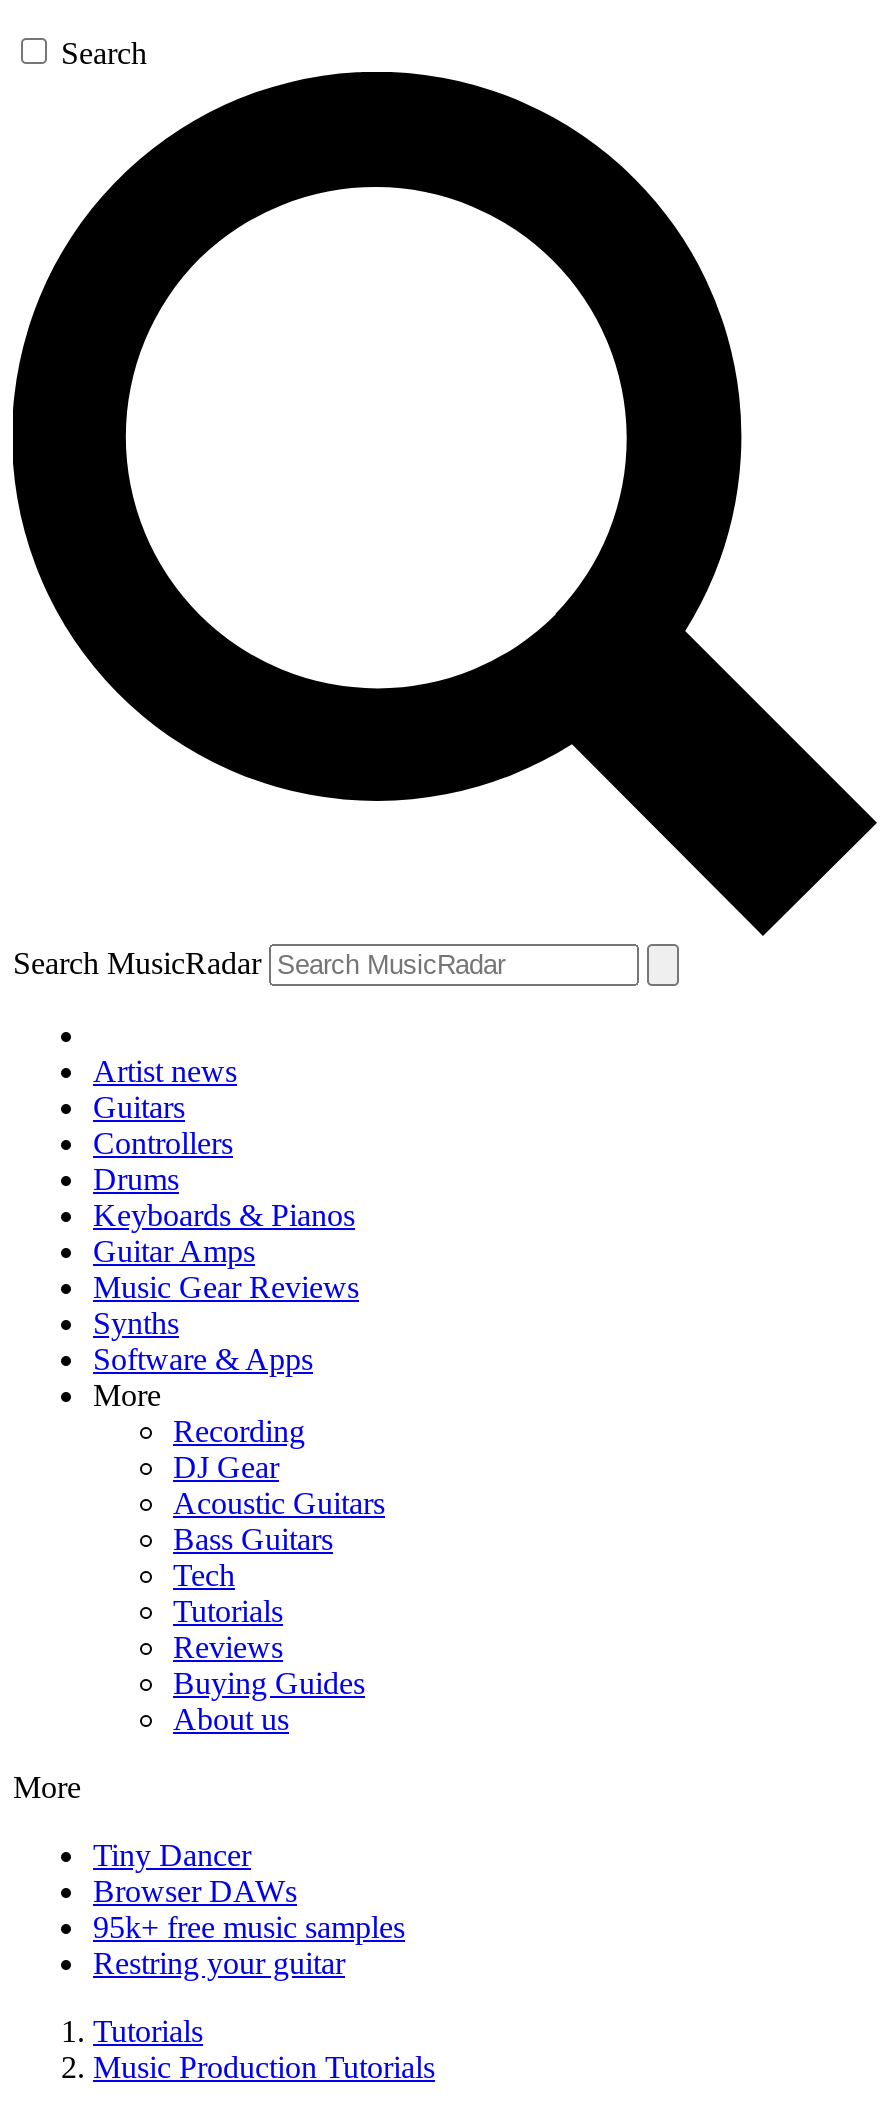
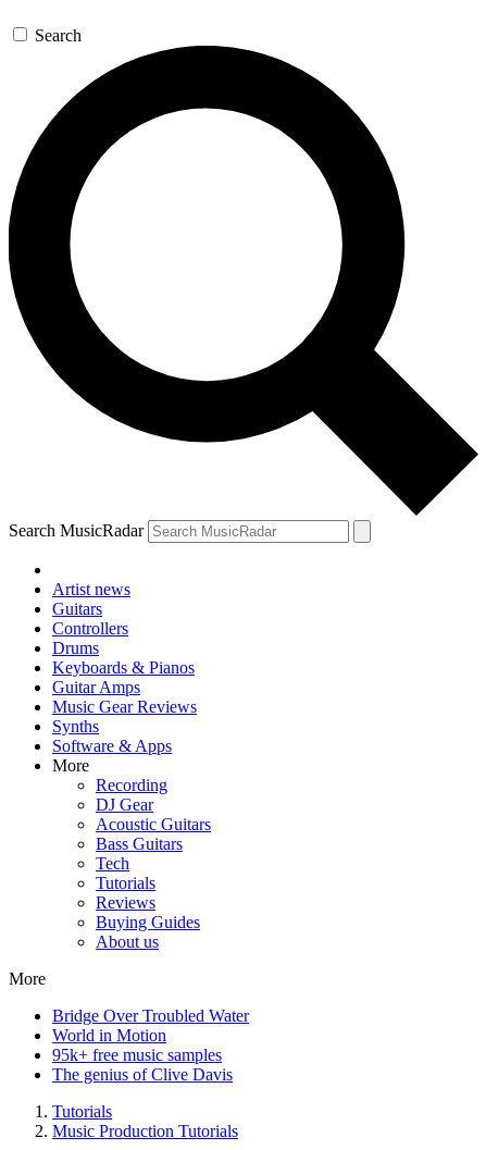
- Tiny Dancer
- Browser DAWs
+ Bridge Over Troubled Water
+ World in Motion

- Restring your guitar
+ The genius of Clive Davis
